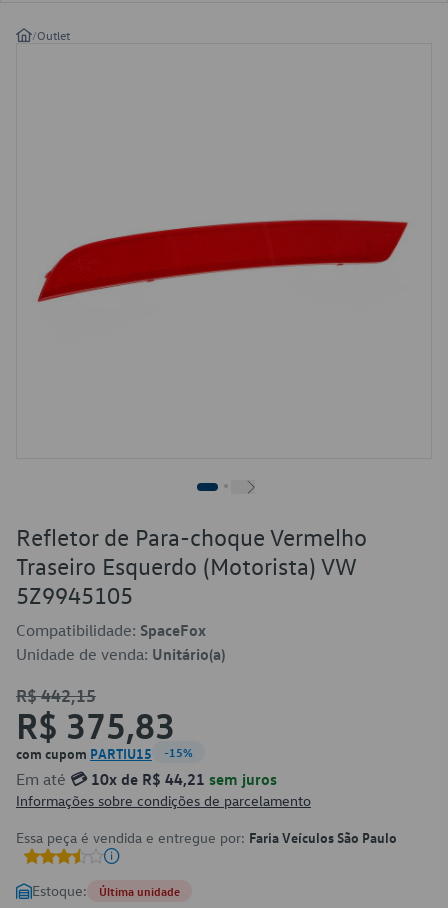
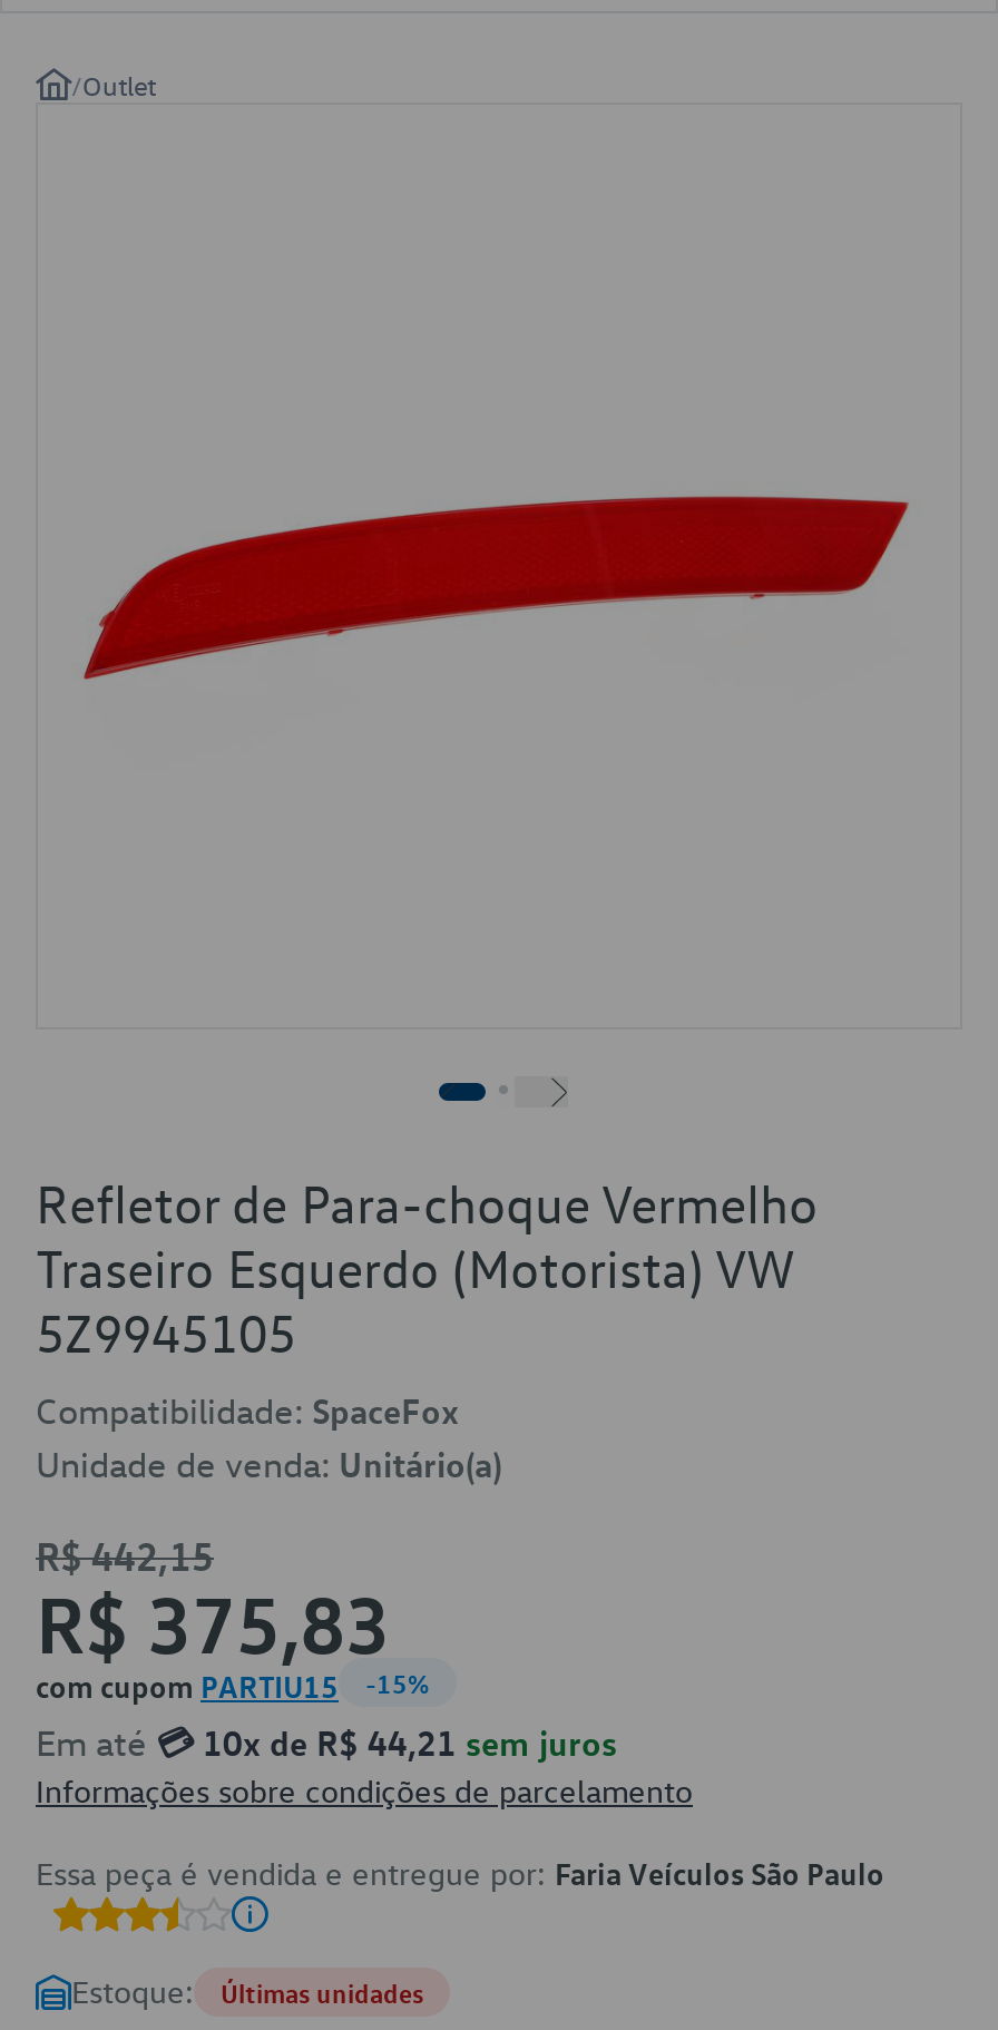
- Última unidade
+ Últimas unidades
